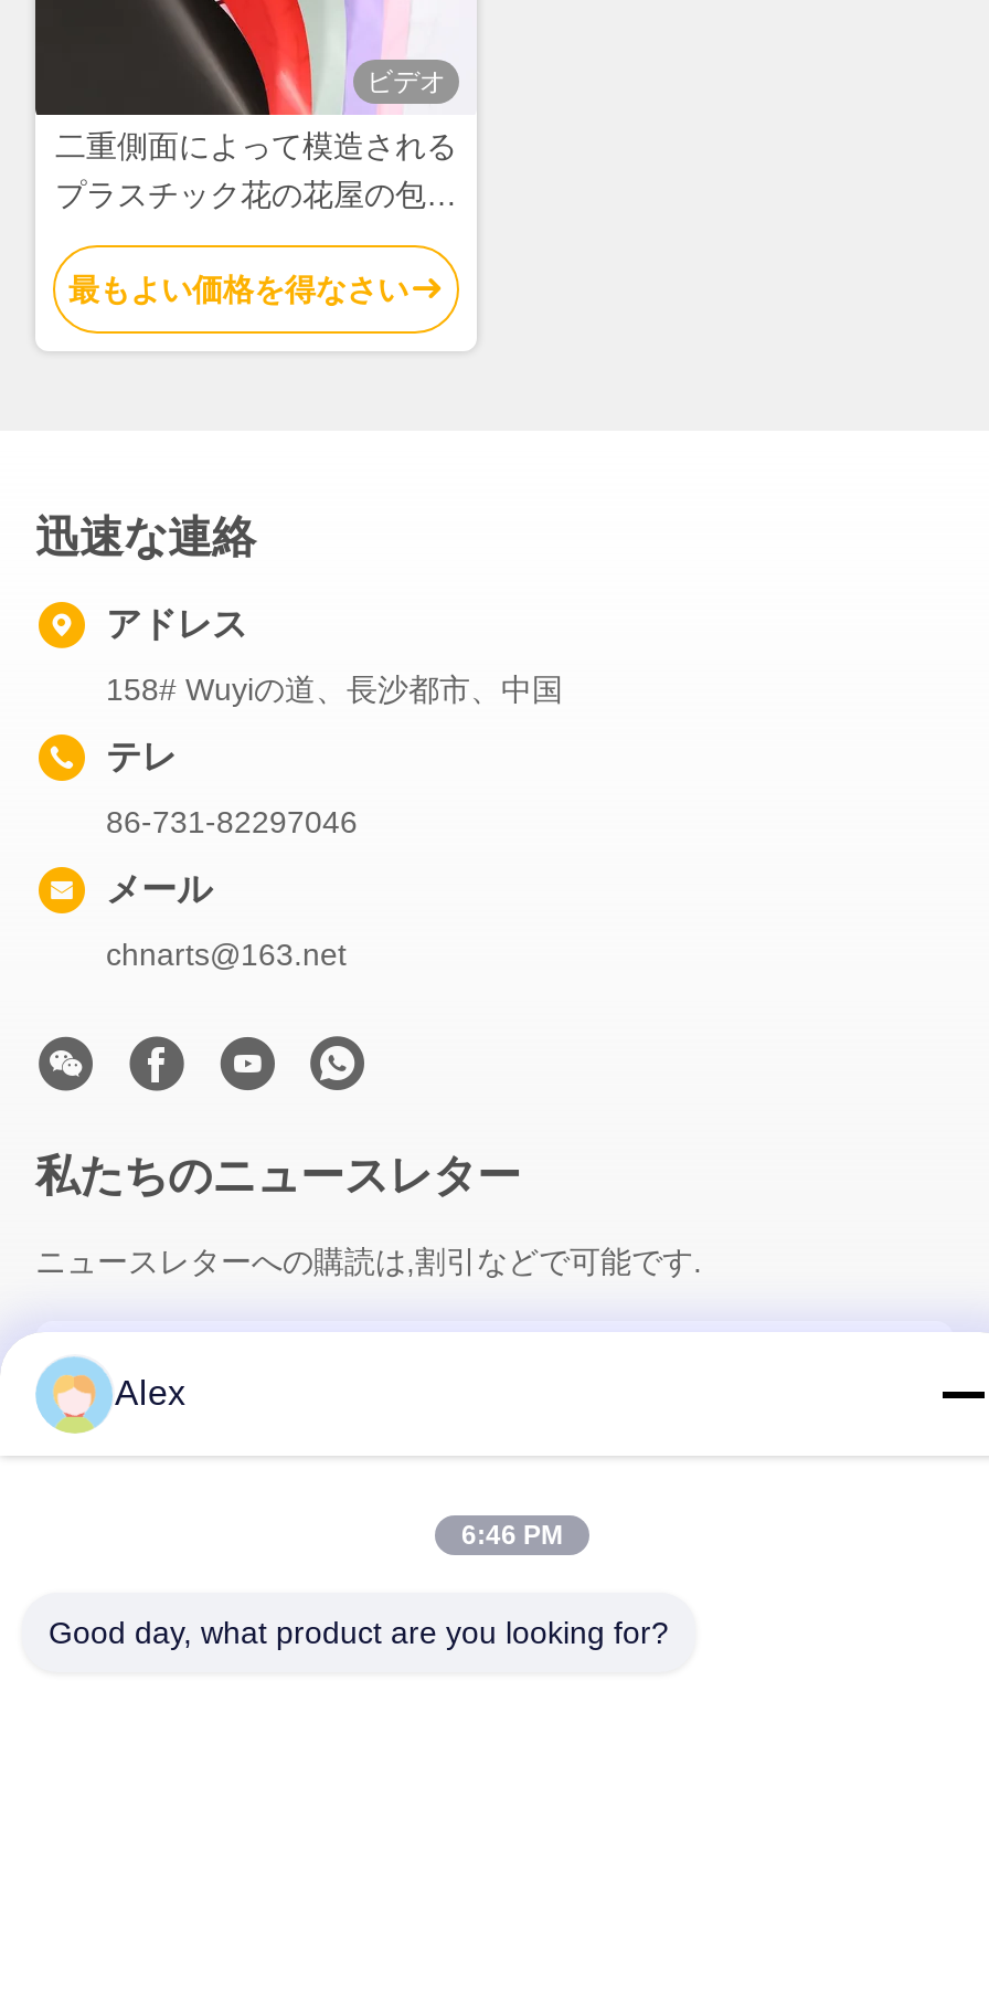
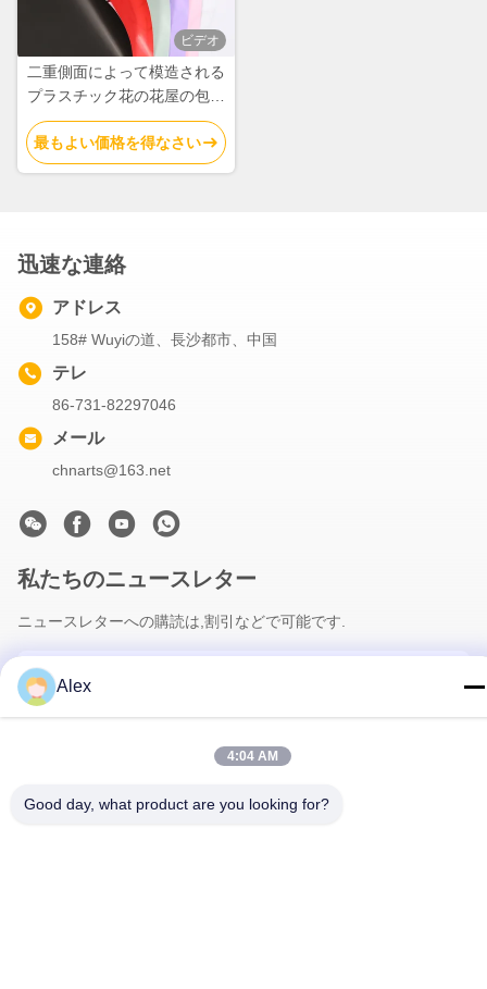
- 6:46 PM
+ 4:04 AM
